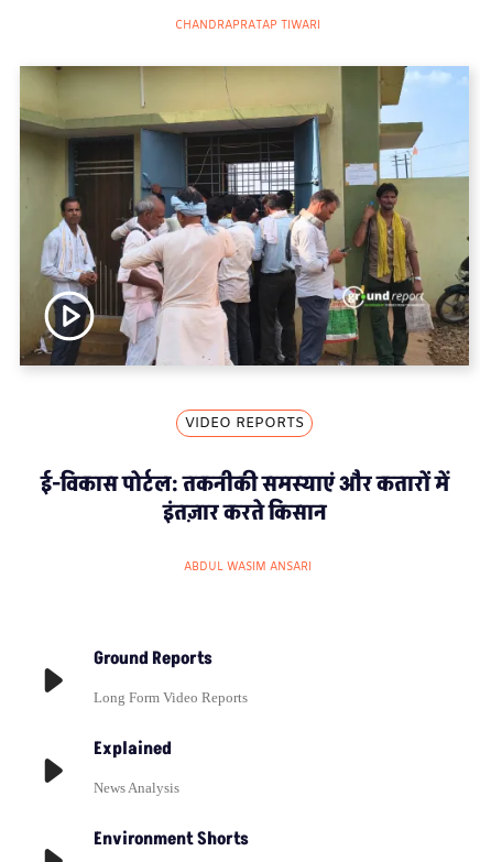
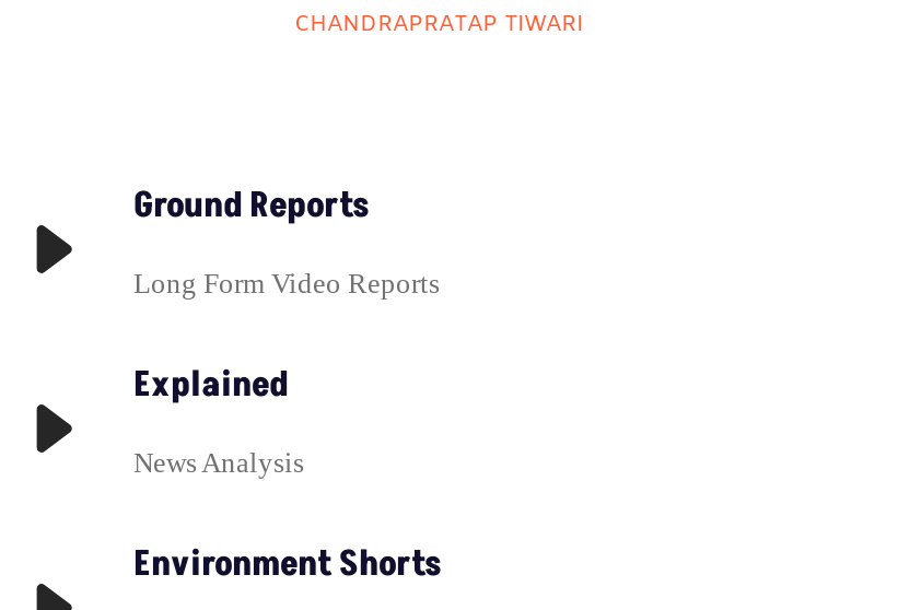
- [image]

- VIDEO REPORTS
- ई-विकास पोर्टल: तकनीकी समस्याएं और कतारों में
- इंतज़ार करते किसान
- ABDUL WASIM ANSARI
